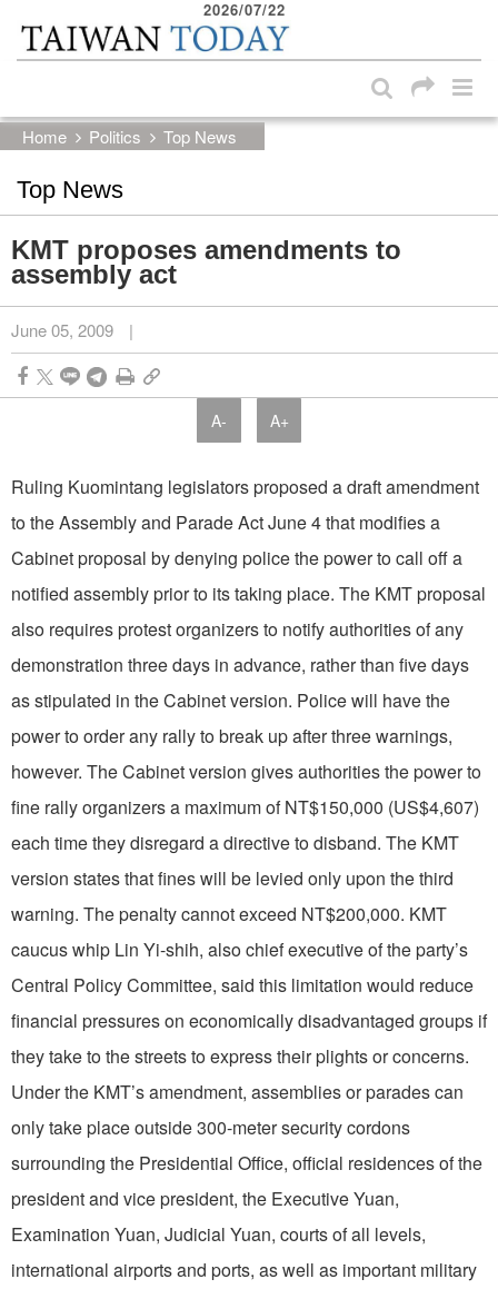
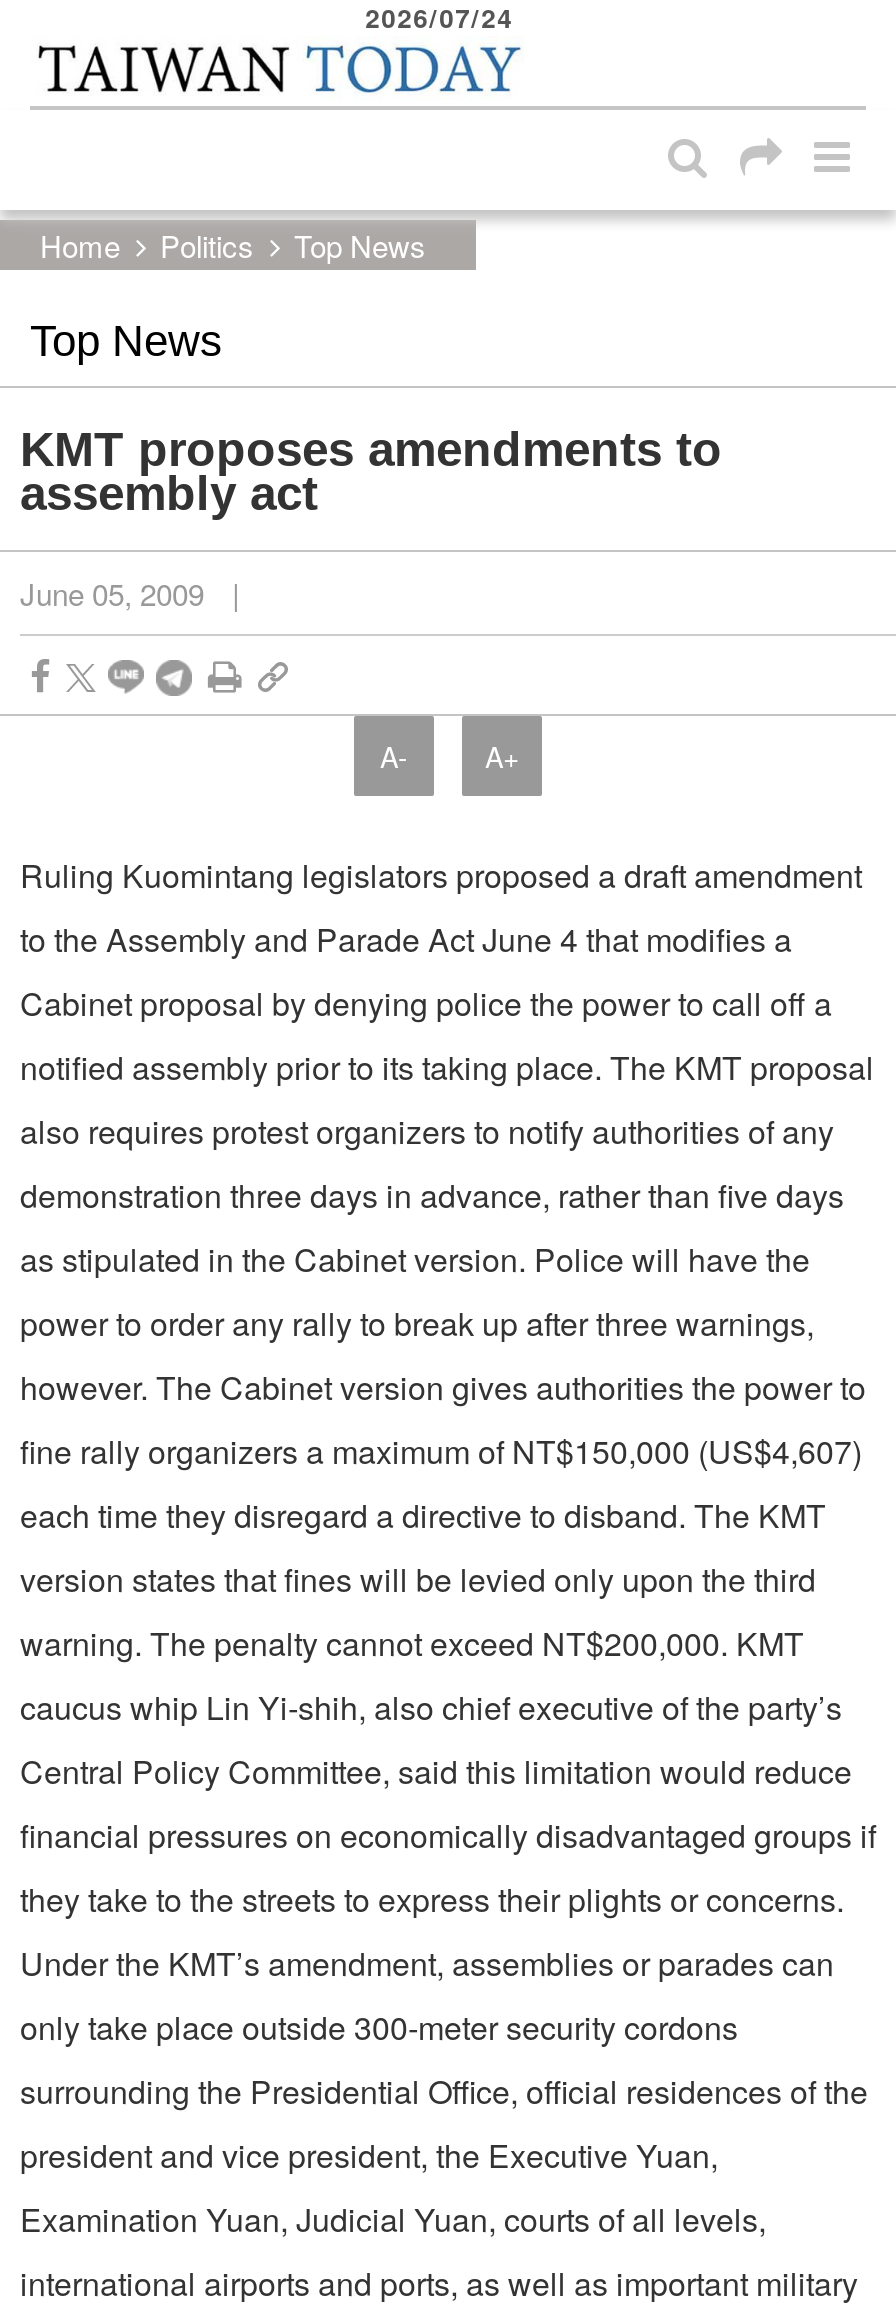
- 2026/07/22
+ 2026/07/24
